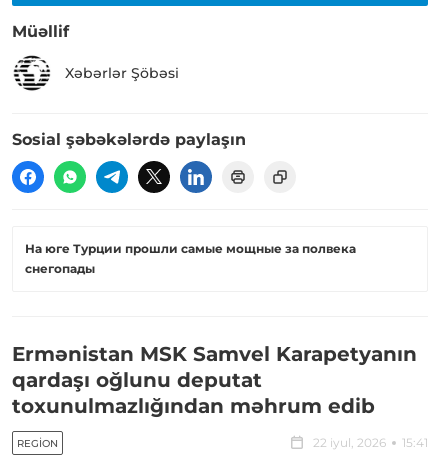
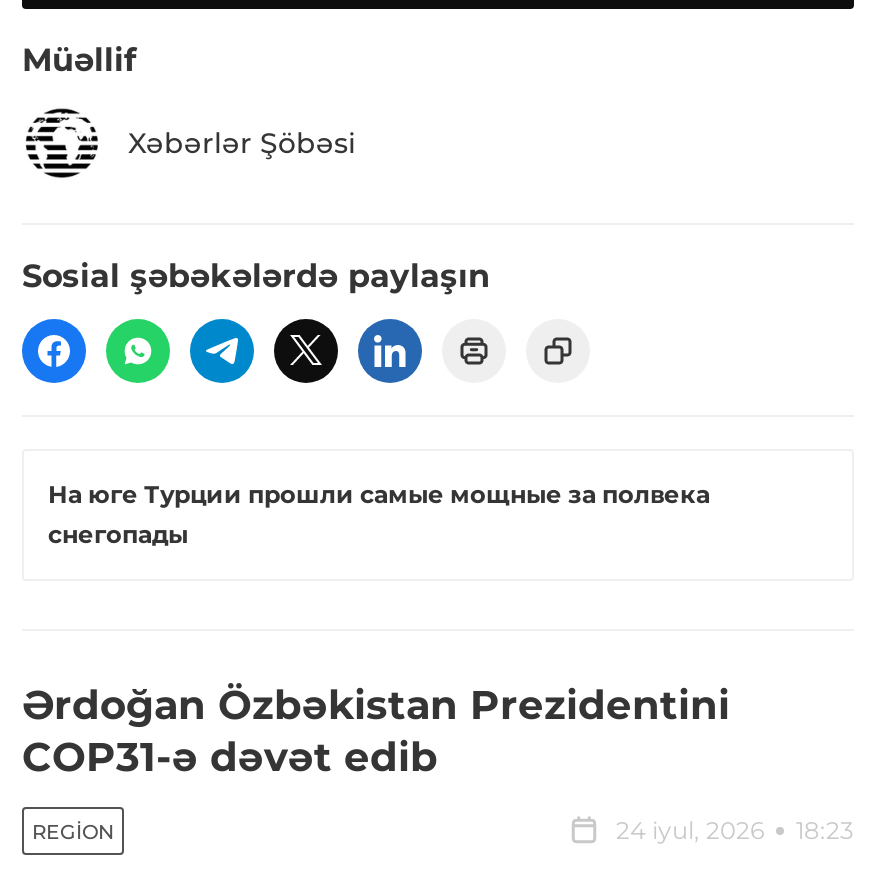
- Ermənistan MSK Samvel Karapetyanın
- qardaşı oğlunu deputat
- toxunulmazlığından məhrum edib
+ Ərdoğan Özbəkistan Prezidentini
+ COP31-ə dəvət edib

- 22 iyul, 2026
- 15:41
+ 24 iyul, 2026
+ 18:23
